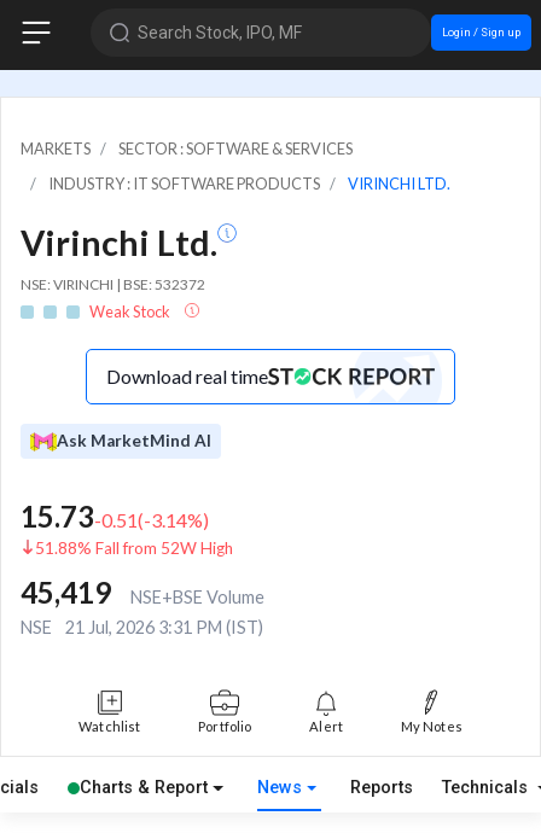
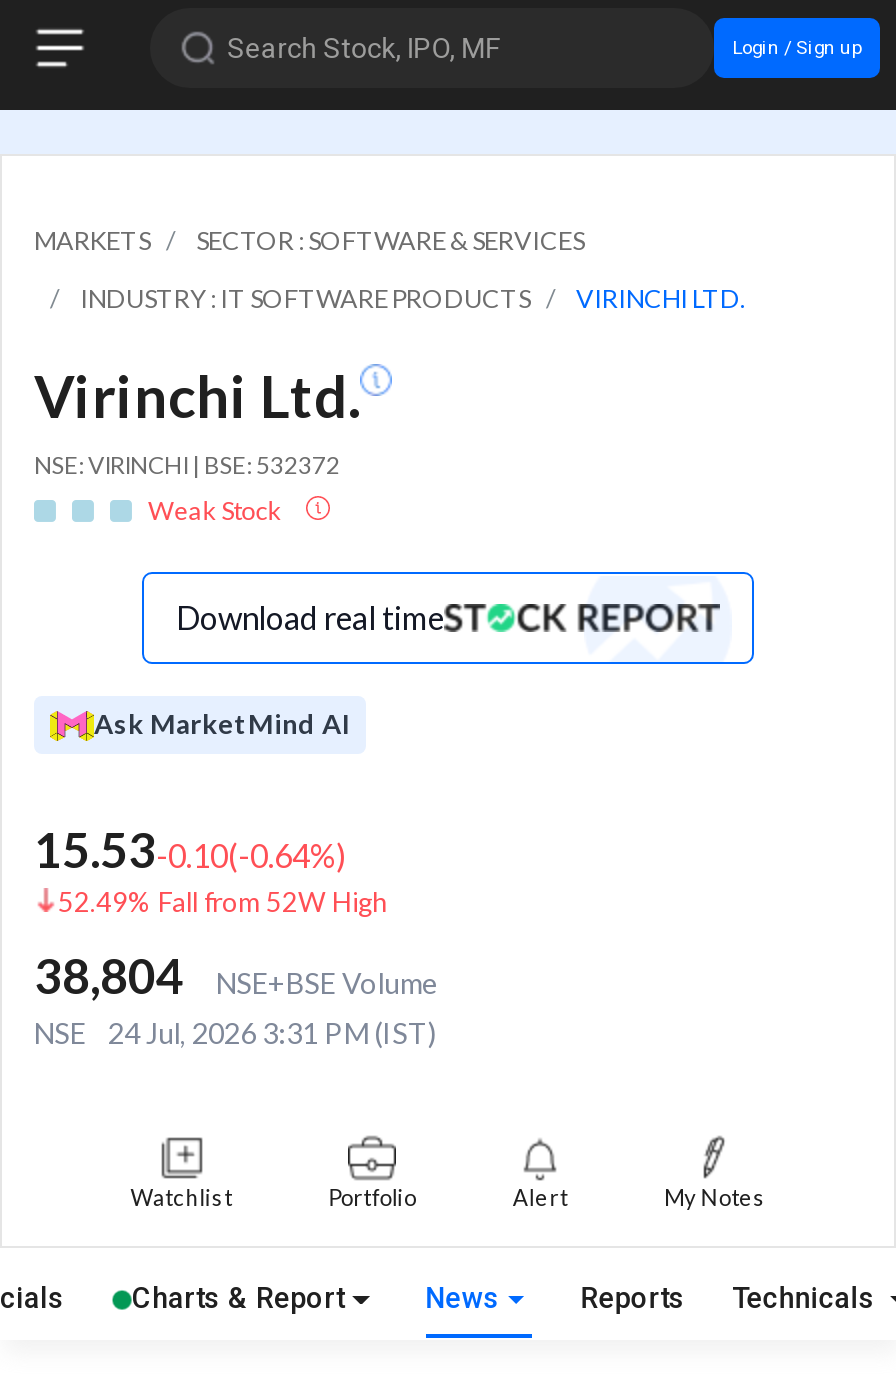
- 15.73-0.51(-3.14%)
+ 15.53-0.10(-0.64%)

- 51.88% Fall from 52W High
+ 52.49% Fall from 52W High

- 45,419 NSE+BSE Volume
+ 38,804 NSE+BSE Volume

- NSE 21 Jul, 2026 3:31 PM (IST)
+ NSE 24 Jul, 2026 3:31 PM (IST)
